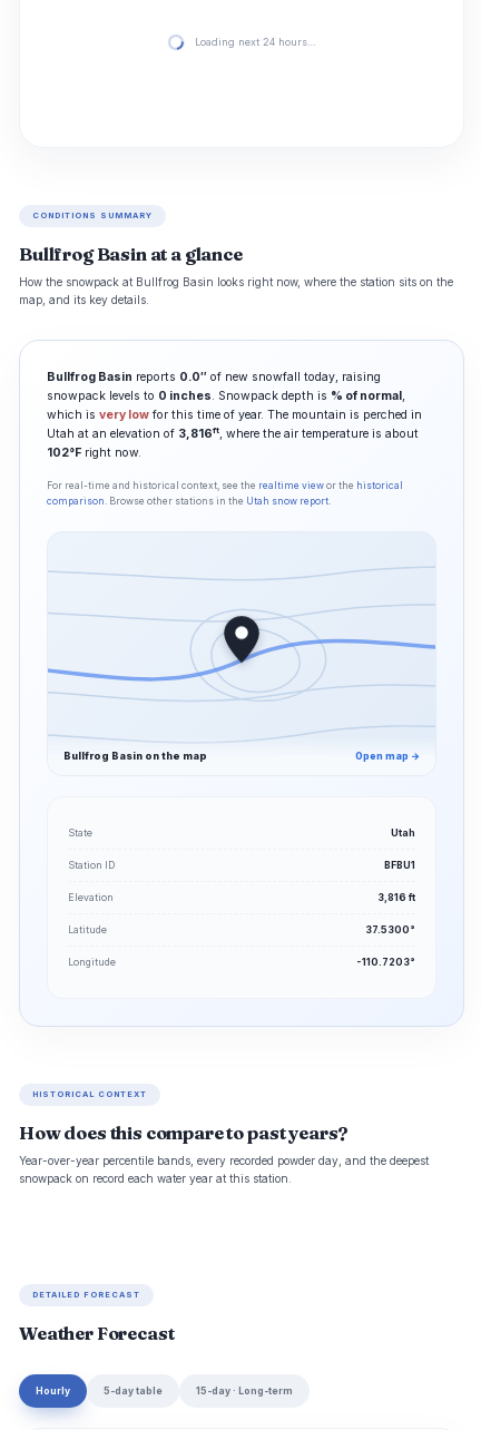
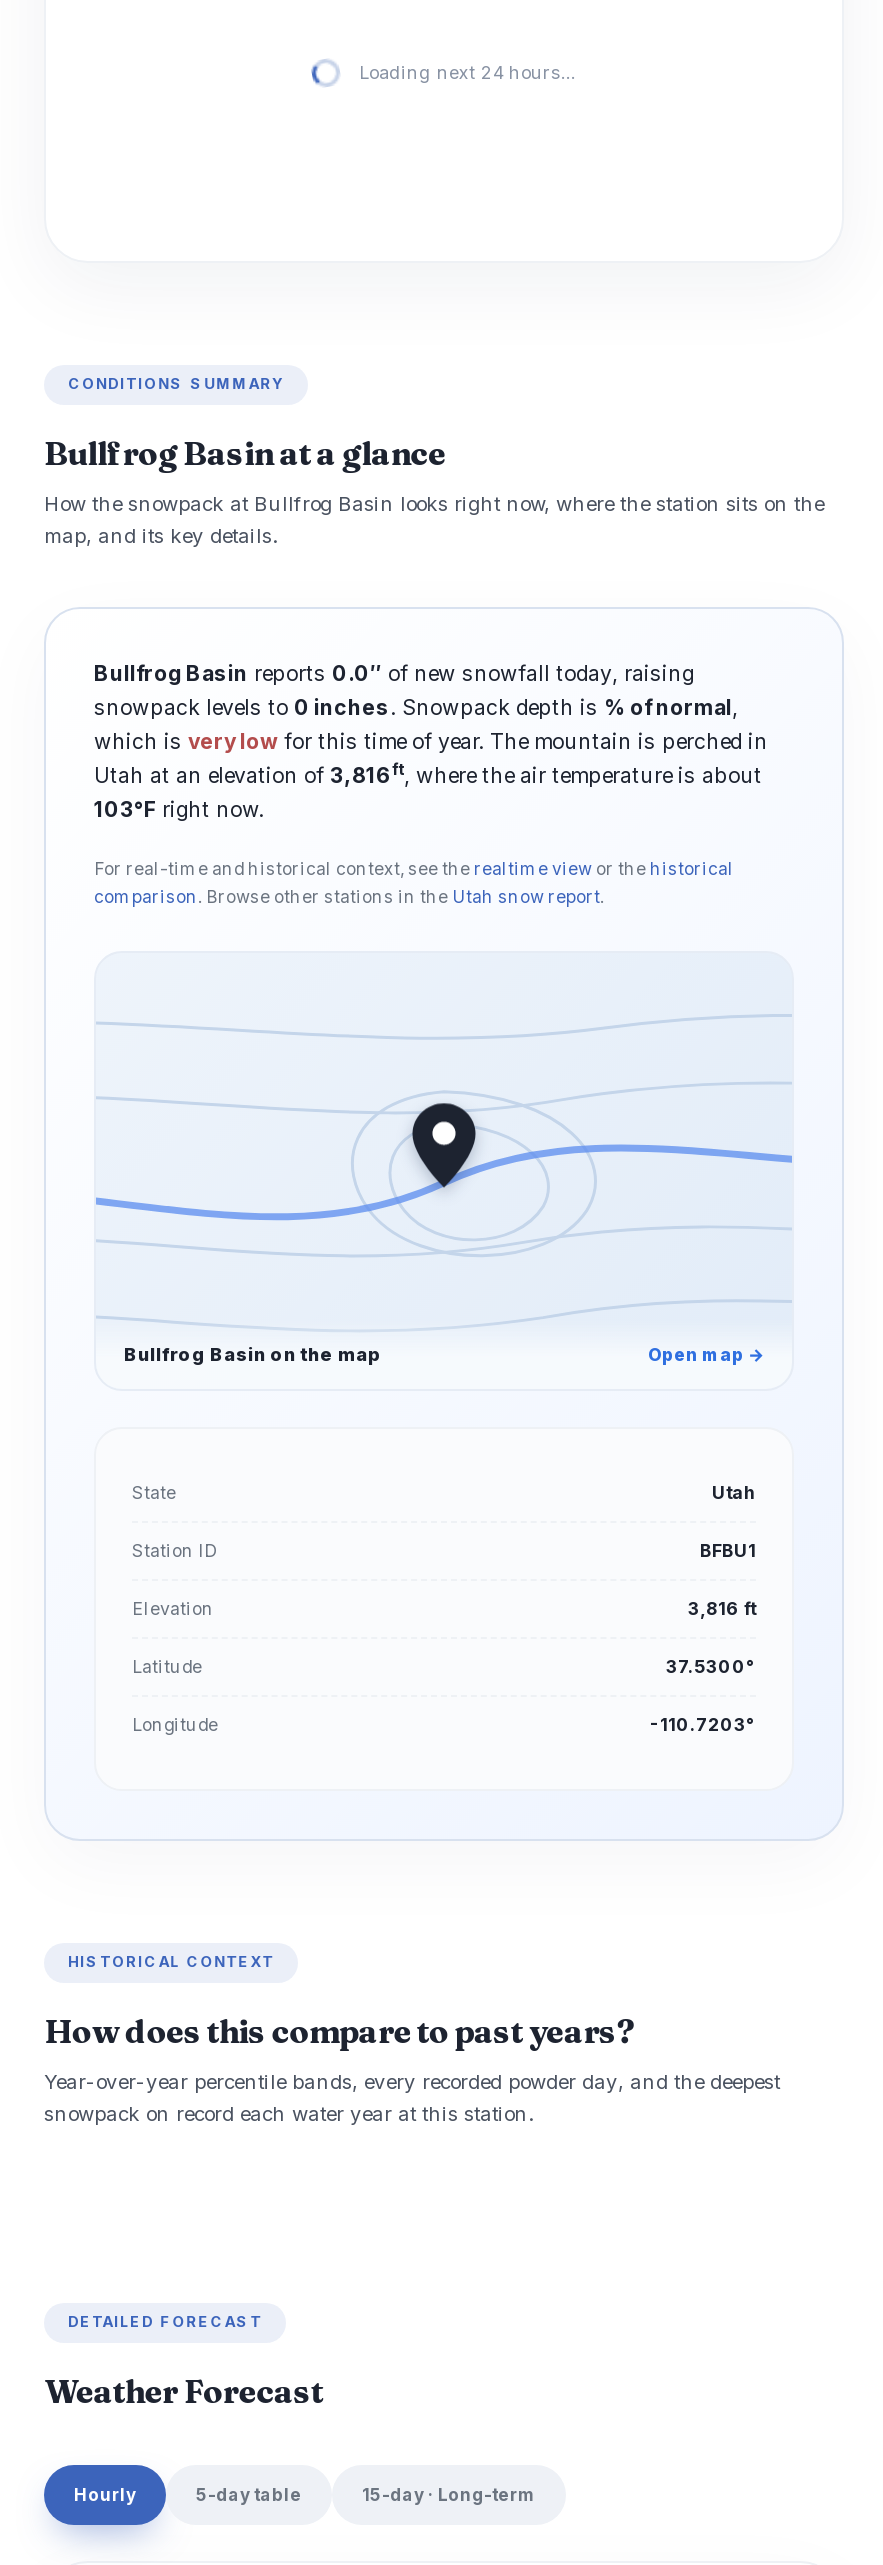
- 102°F right now.
+ 103°F right now.
